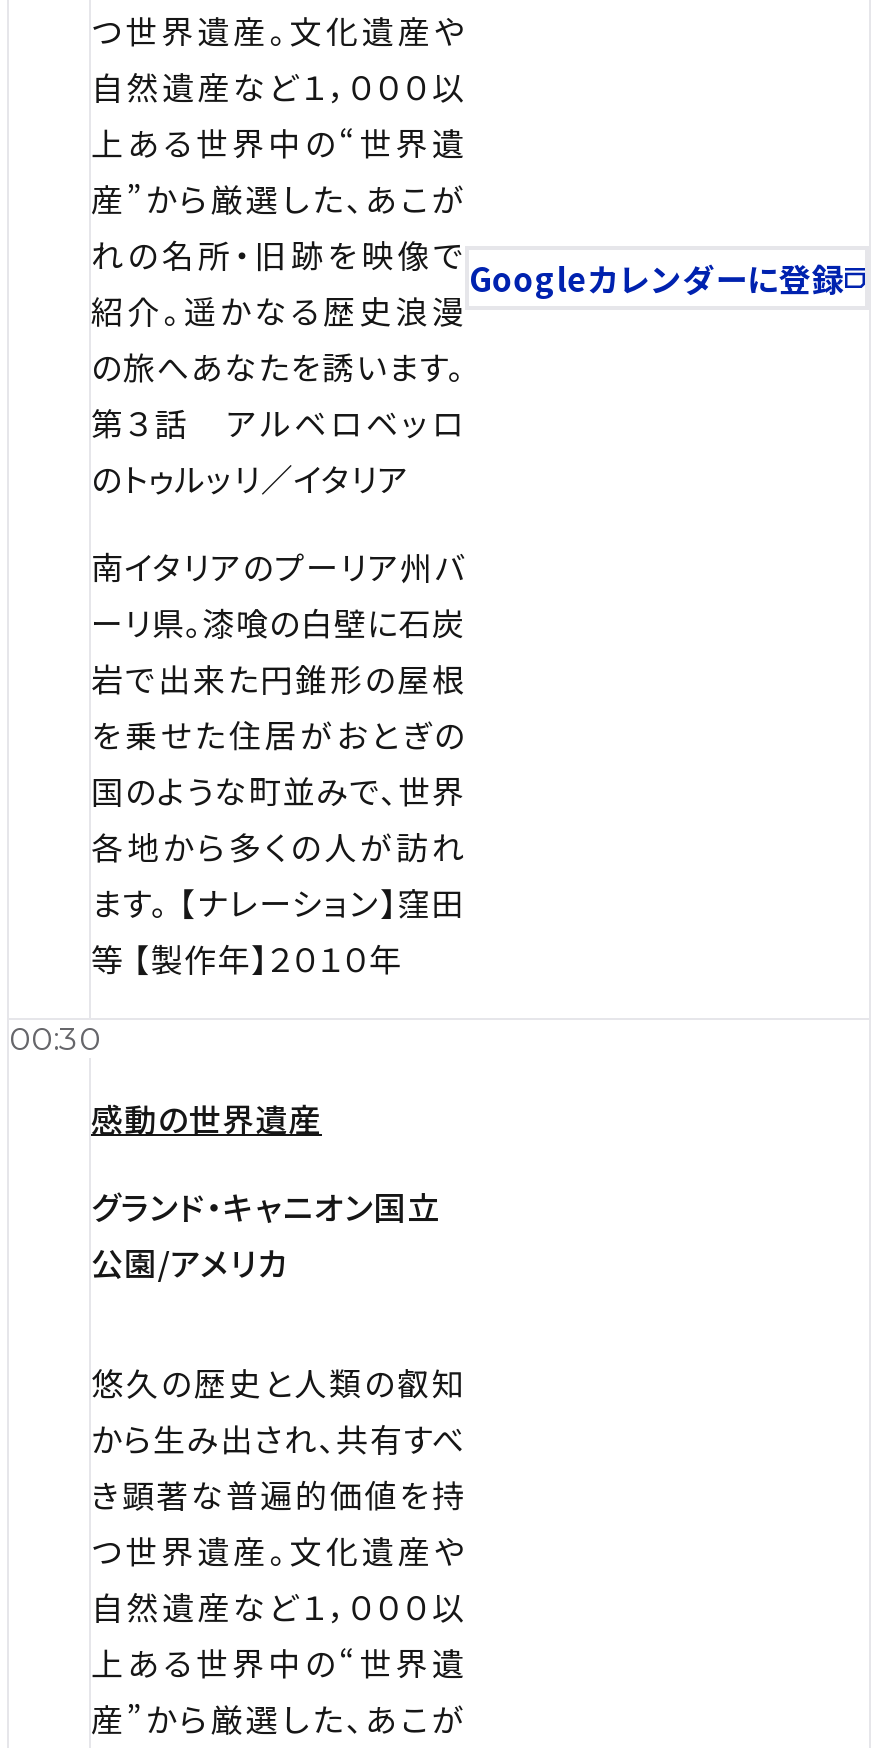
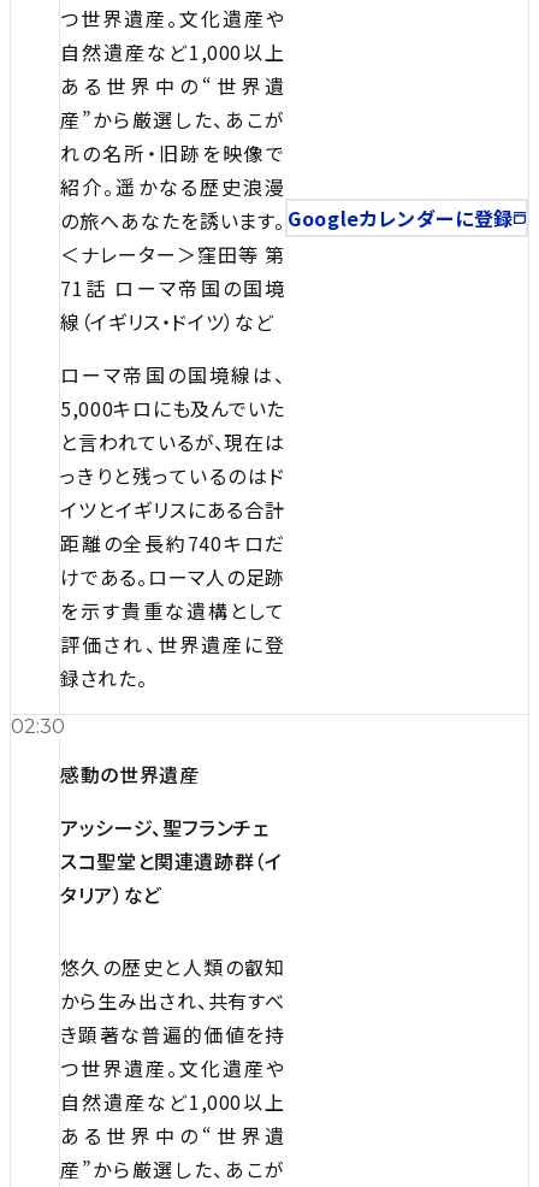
- 自然遺産など１，０００以
- 上ある世界中の“世界遺
+ 自然遺産など1,000以上
+ ある世界中の“世界遺

- 第３話 アルベロベッロ
- のトゥルッリ／イタリア
+ ＜ナレーター＞窪田等 第
+ 71話 ローマ帝国の国境
+ 線（イギリス・ドイツ）など

- 南イタリアのプーリア州バ
- ーリ県。漆喰の白壁に石炭
- 岩で出来た円錐形の屋根
- を乗せた住居がおとぎの
- 国のような町並みで、世界
- 各地から多くの人が訪れ
- ます。 【ナレーション】窪田
- 等 【製作年】２０１０年
+ ローマ帝国の国境線は、
+ 5,000キロにも及んでいた
+ と言われているが、現在は
+ っきりと残っているのはド
+ イツとイギリスにある合計
+ 距離の全長約740キロだ
+ けである。ローマ人の足跡
+ を示す貴重な遺構として
+ 評価され、世界遺産に登
+ 録された。

- 00:30
+ 02:30

- グランド・キャニオン国立
- 公園/アメリカ
+ アッシージ、聖フランチェ
+ スコ聖堂と関連遺跡群（イ
+ タリア）など

- 自然遺産など１，０００以
- 上ある世界中の“世界遺
+ 自然遺産など1,000以上
+ ある世界中の“世界遺
